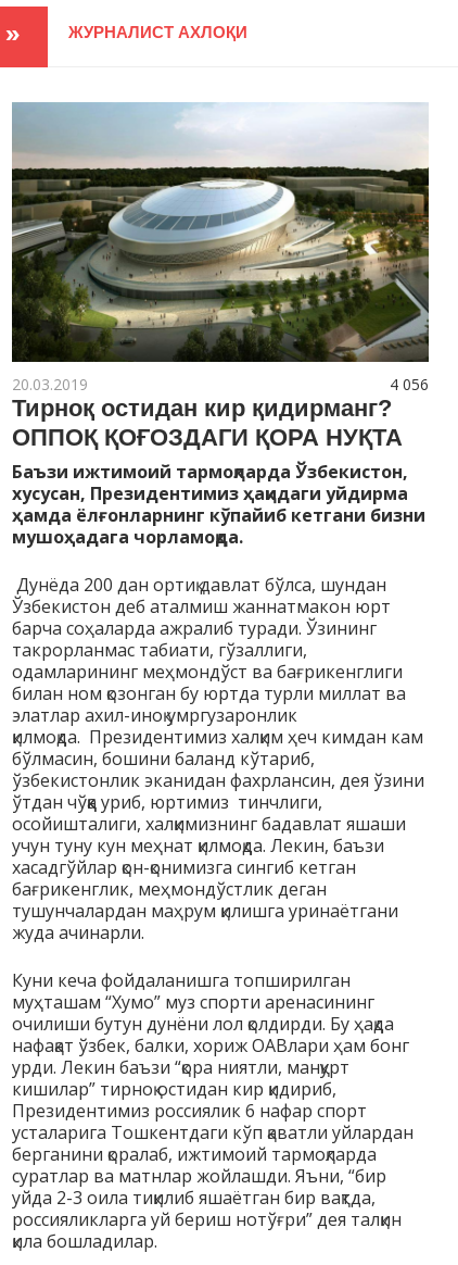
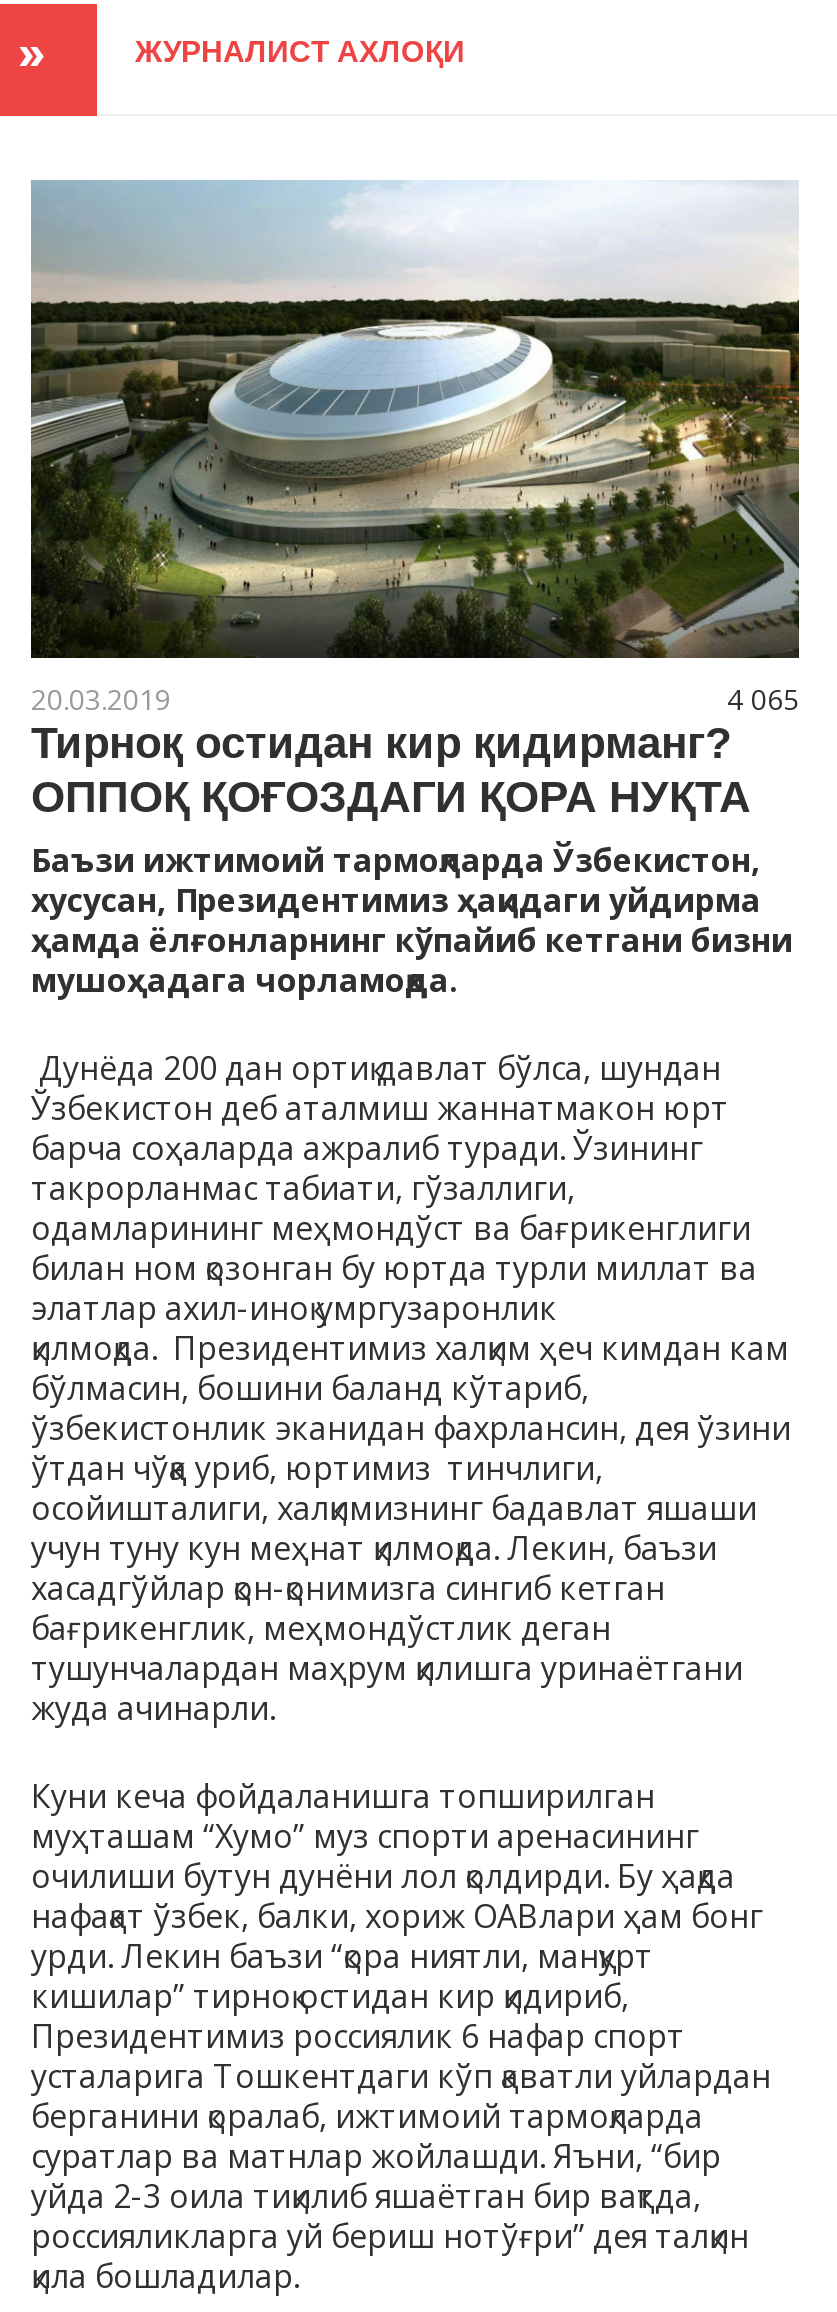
- 4 056
+ 4 065
